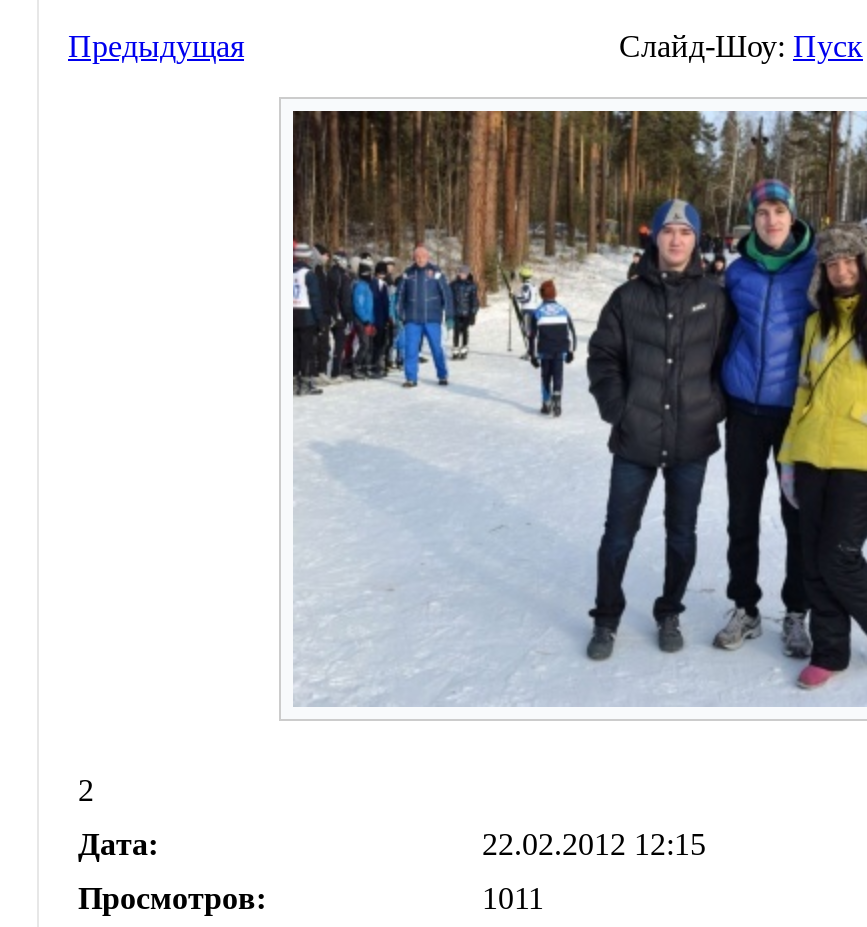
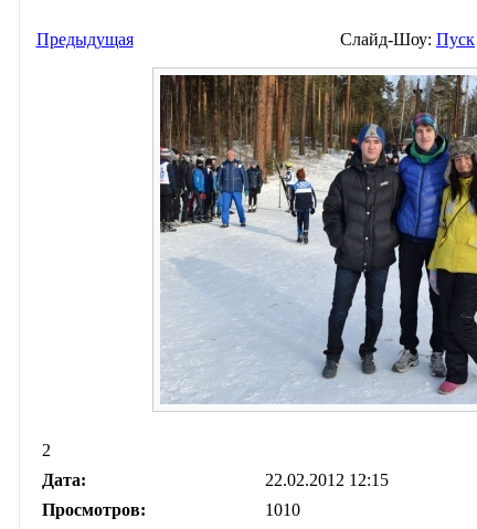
- 1011
+ 1010
